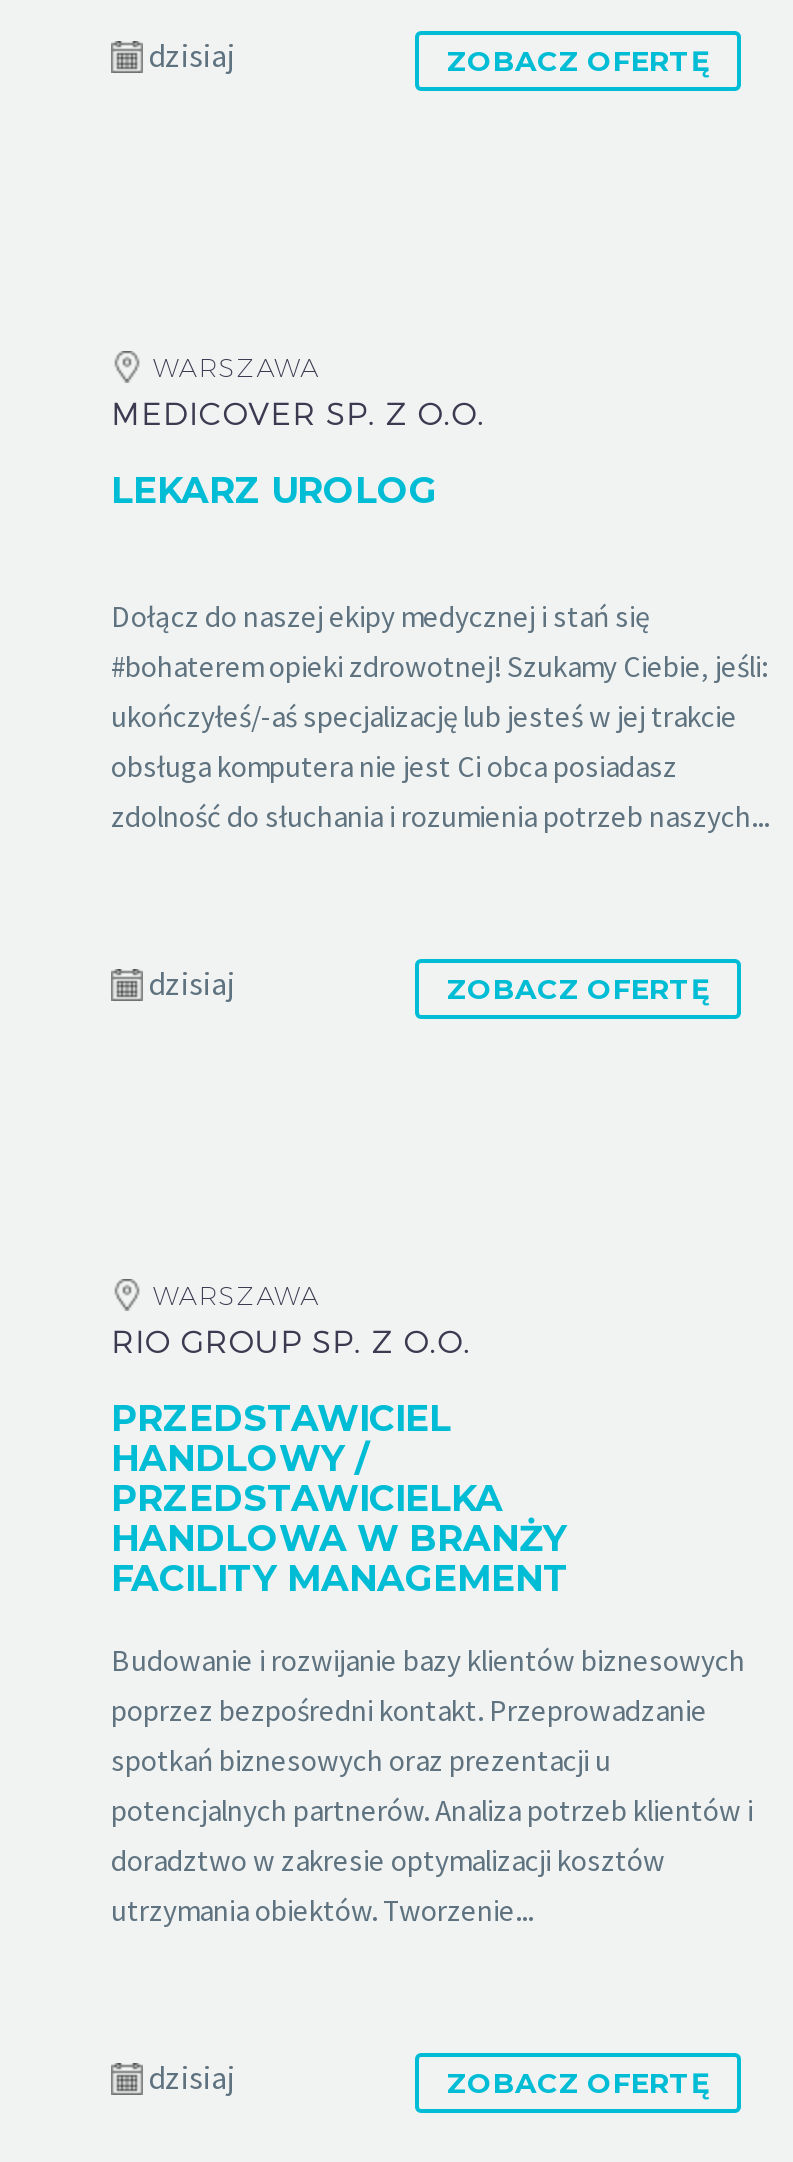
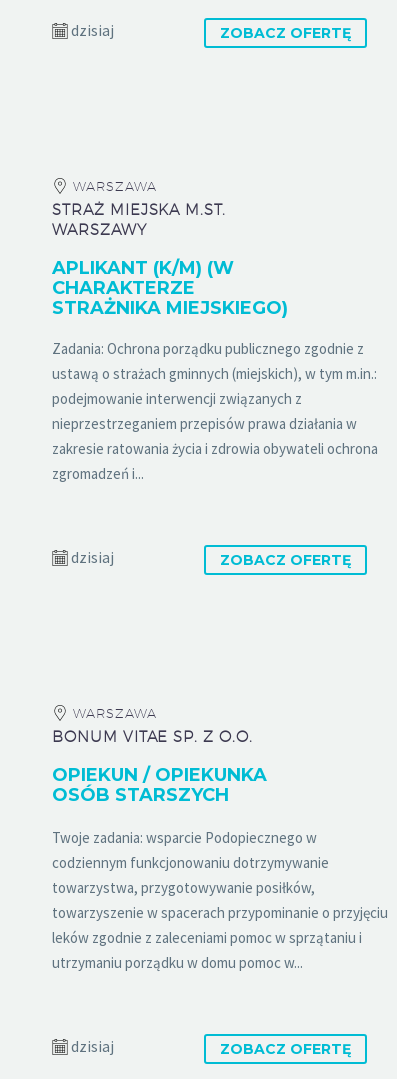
- MEDICOVER SP. Z O.O.
+ STRAŻ MIEJSKA M.ST.
+ WARSZAWY

- LEKARZ UROLOG
+ APLIKANT (K/M) (W
+ CHARAKTERZE
+ STRAŻNIKA MIEJSKIEGO)

- Dołącz do naszej ekipy medycznej i stań się
- #bohaterem opieki zdrowotnej! Szukamy Ciebie, jeśli:
- ukończyłeś/-aś specjalizację lub jesteś w jej trakcie
- obsługa komputera nie jest Ci obca posiadasz
- zdolność do słuchania i rozumienia potrzeb naszych...
+ Zadania: Ochrona porządku publicznego zgodnie z
+ ustawą o strażach gminnych (miejskich), w tym m.in.:
+ podejmowanie interwencji związanych z
+ nieprzestrzeganiem przepisów prawa działania w
+ zakresie ratowania życia i zdrowia obywateli ochrona
+ zgromadzeń i...

moved down: ZOBACZ OFERTĘ | dzisiaj | WARSZAWA

- RIO GROUP SP. Z O.O.
+ BONUM VITAE SP. Z O.O.

- PRZEDSTAWICIEL
- HANDLOWY /
- PRZEDSTAWICIELKA
- HANDLOWA W BRANŻY
- FACILITY MANAGEMENT
+ OPIEKUN / OPIEKUNKA
+ OSÓB STARSZYCH

- Budowanie i rozwijanie bazy klientów biznesowych
- poprzez bezpośredni kontakt. Przeprowadzanie
- spotkań biznesowych oraz prezentacji u
- potencjalnych partnerów. Analiza potrzeb klientów i
- doradztwo w zakresie optymalizacji kosztów
- utrzymania obiektów. Tworzenie...
+ Twoje zadania: wsparcie Podopiecznego w
+ codziennym funkcjonowaniu dotrzymywanie
+ towarzystwa, przygotowywanie posiłków,
+ towarzyszenie w spacerach przypominanie o przyjęciu
+ leków zgodnie z zaleceniami pomoc w sprzątaniu i
+ utrzymaniu porządku w domu pomoc w...
